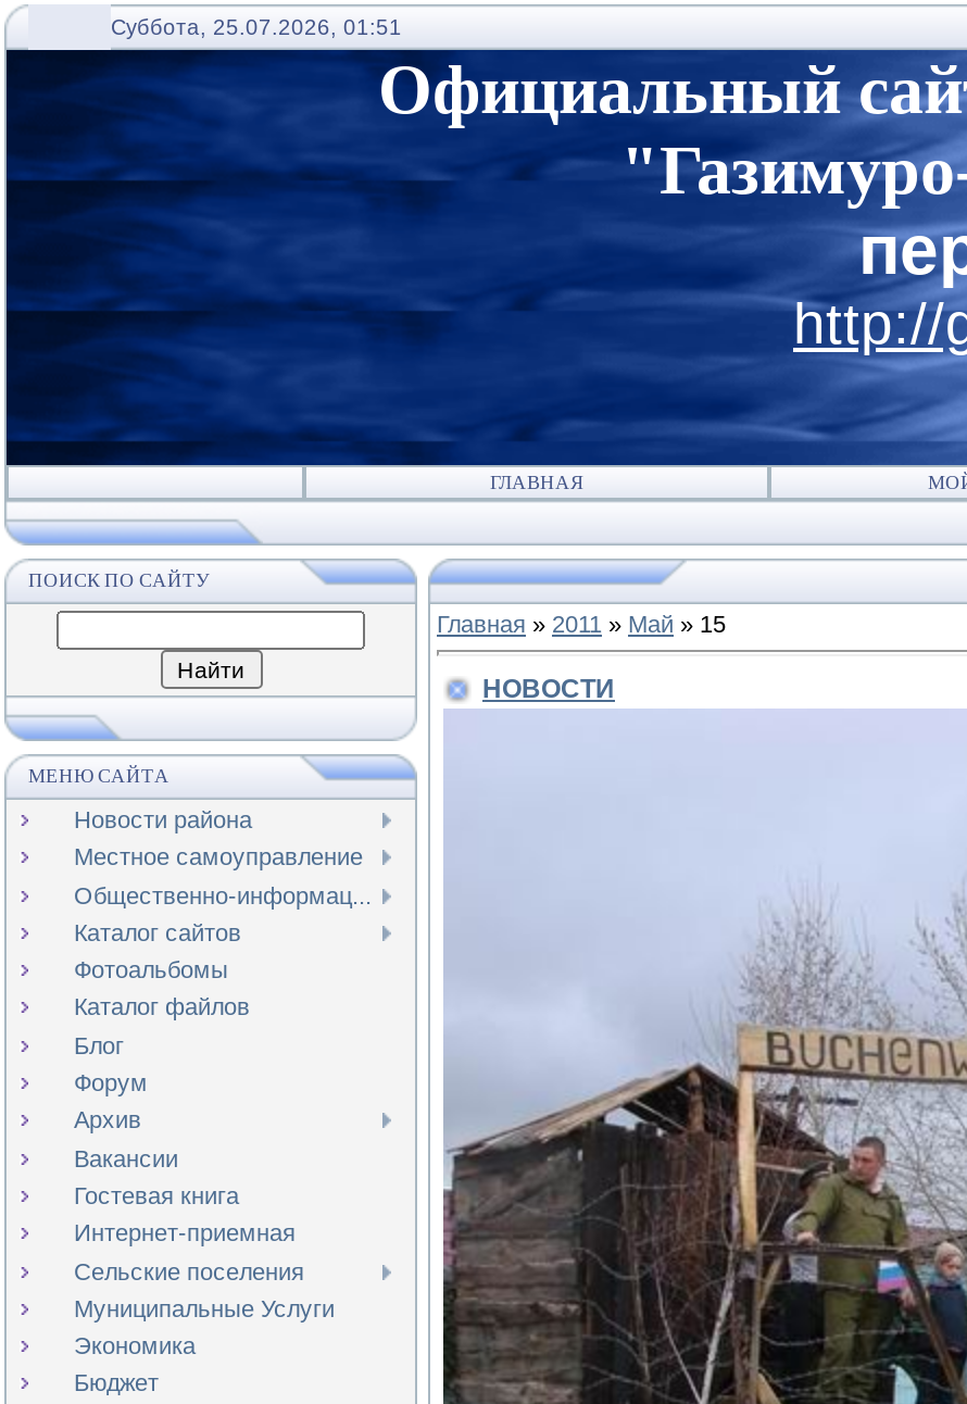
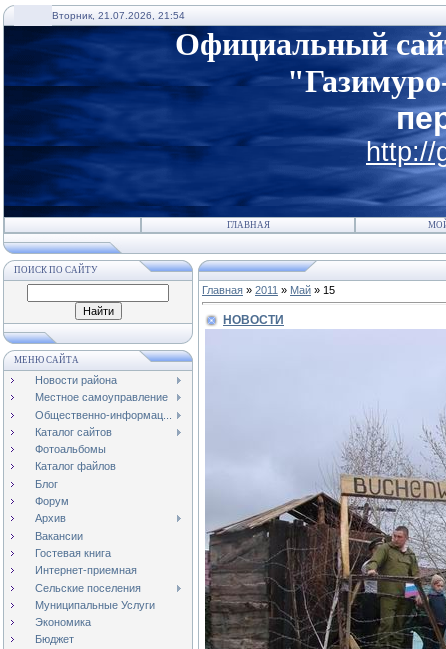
- Суббота, 25.07.2026, 01:51
+ Вторник, 21.07.2026, 21:54
